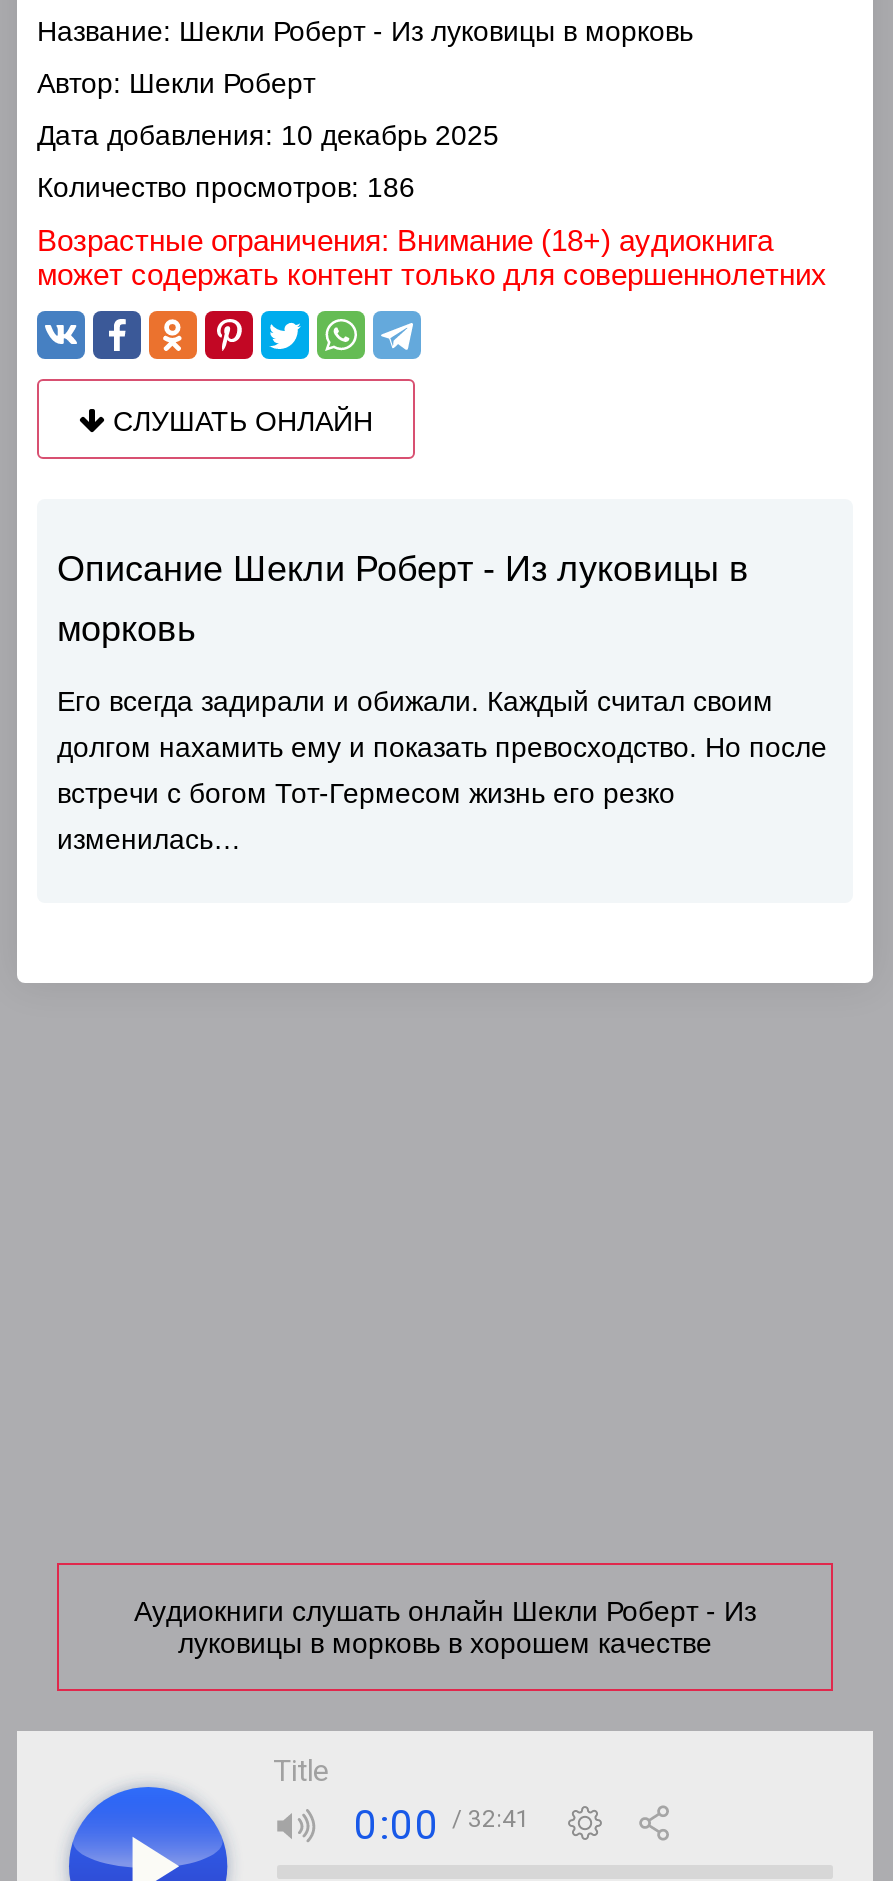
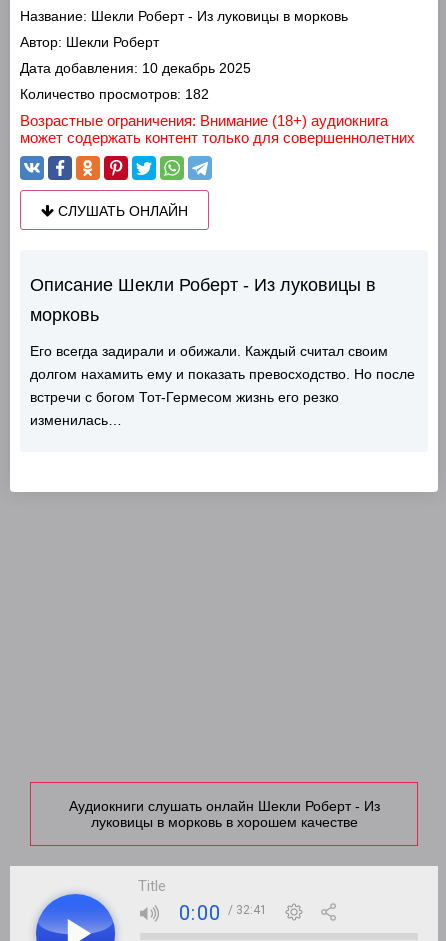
- Количество просмотров: 186
+ Количество просмотров: 182
